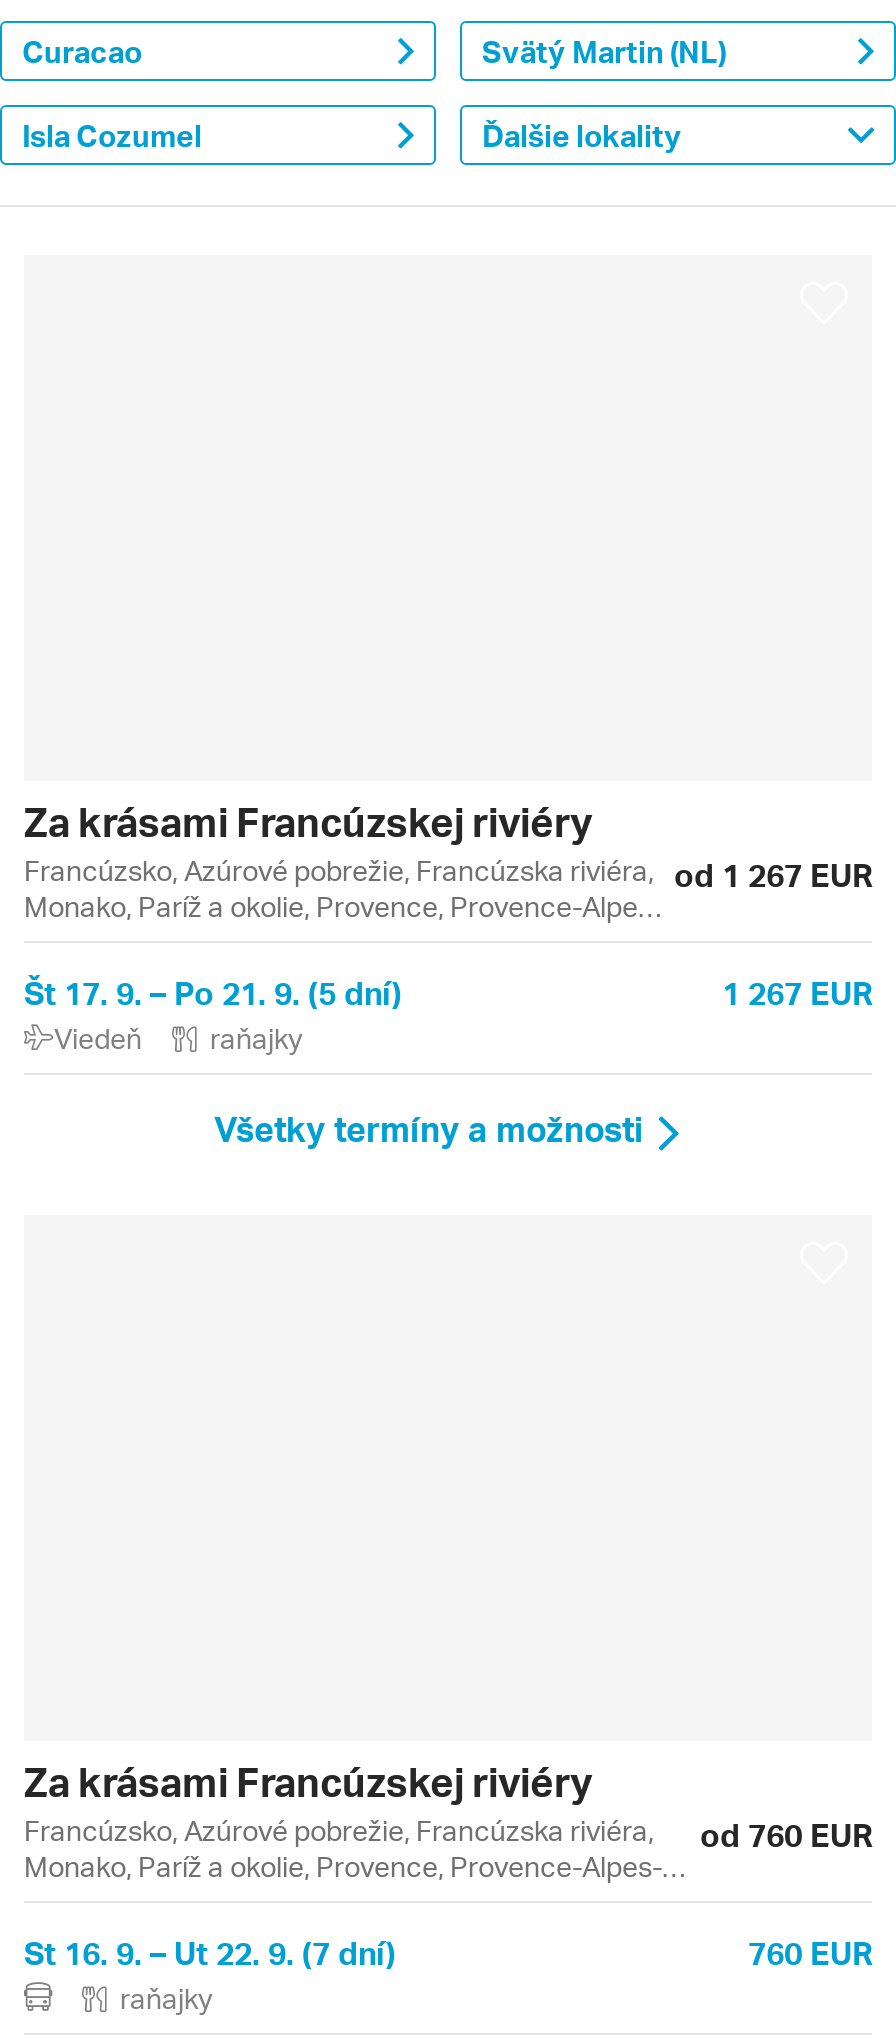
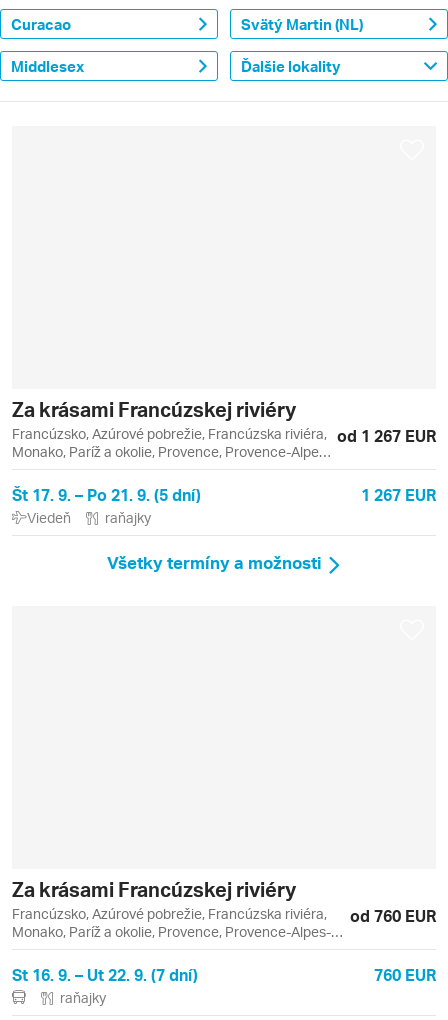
- Isla Cozumel
+ Middlesex
